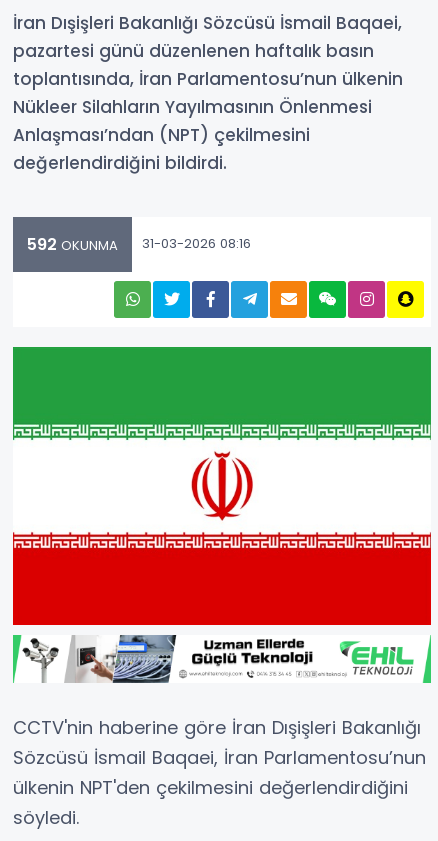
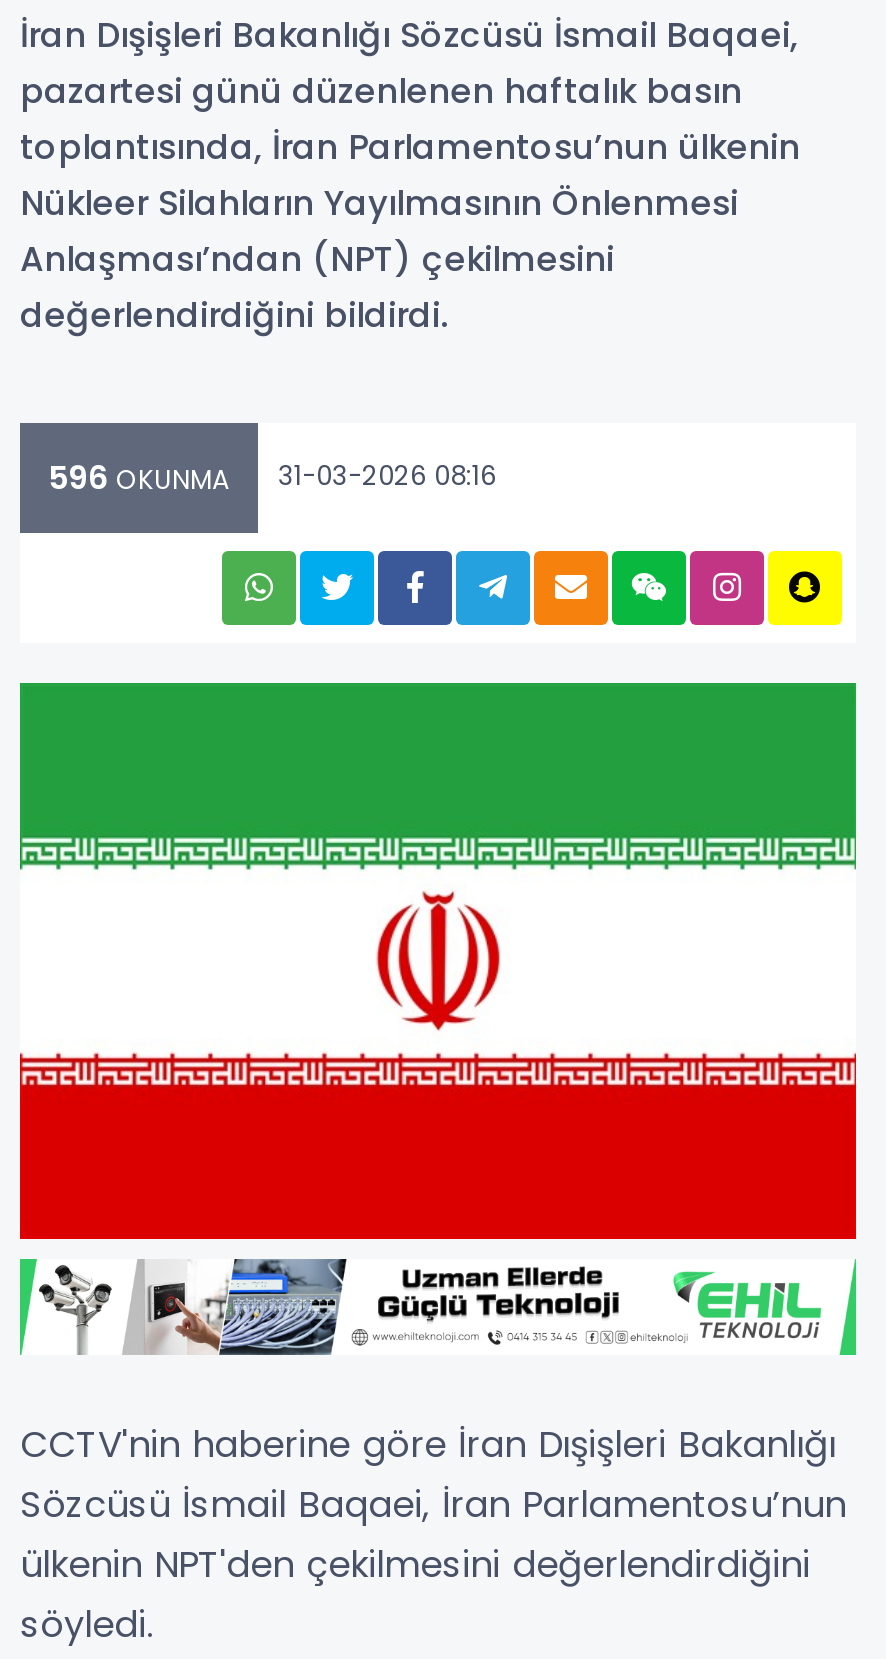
- 592 OKUNMA 31-03-2026 08:16
+ 596 OKUNMA 31-03-2026 08:16
